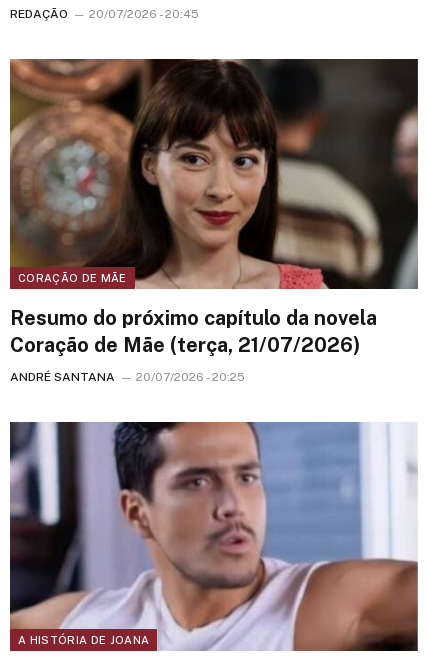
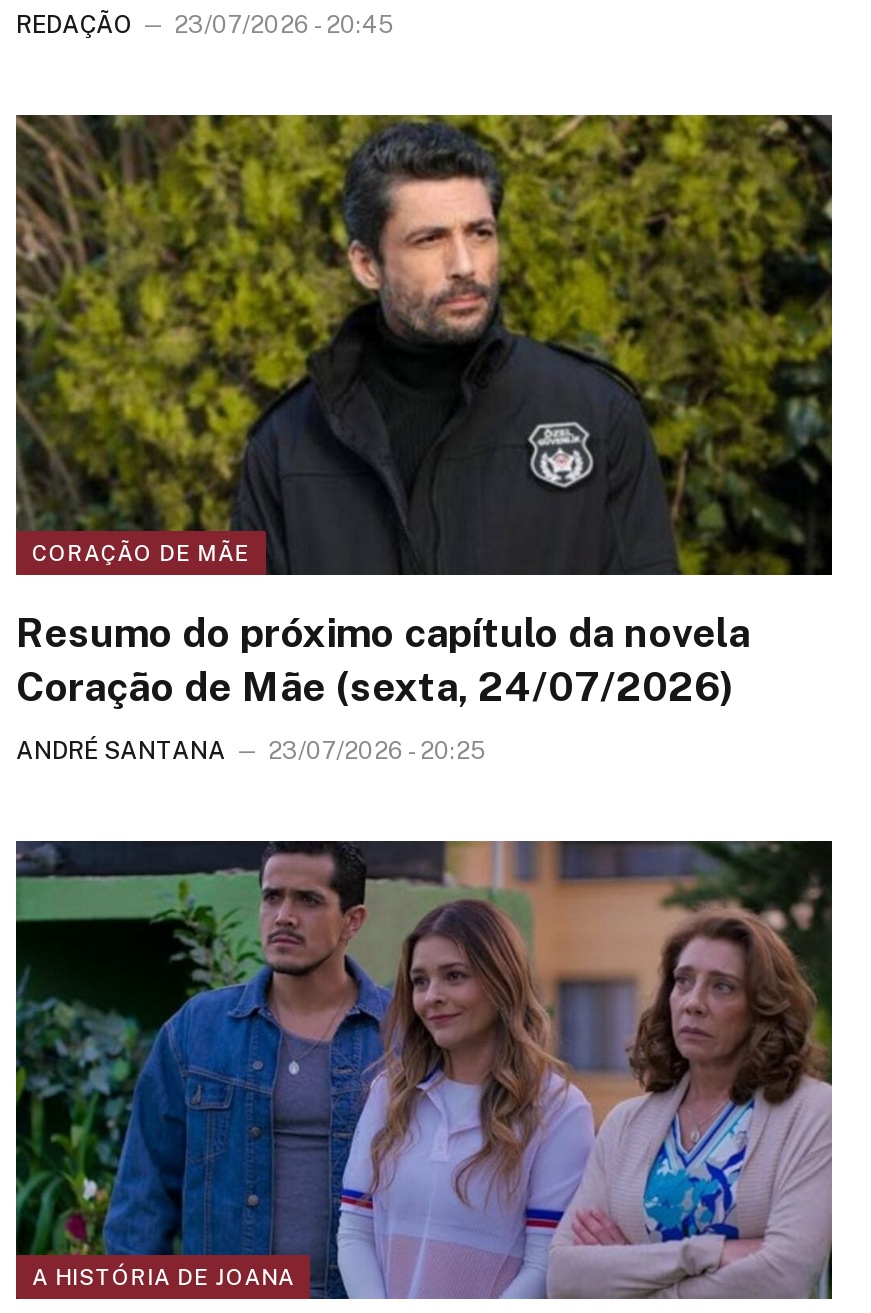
- REDAÇÃO 20/07/2026 - 20:45
+ REDAÇÃO 23/07/2026 - 20:45

- [image]
+ [image]

- Coração de Mãe (terça, 21/07/2026)
+ Coração de Mãe (sexta, 24/07/2026)

- ANDRÉ SANTANA 20/07/2026 - 20:25
+ ANDRÉ SANTANA 23/07/2026 - 20:25

- [image]
+ [image]
